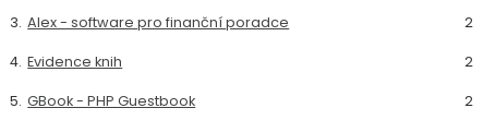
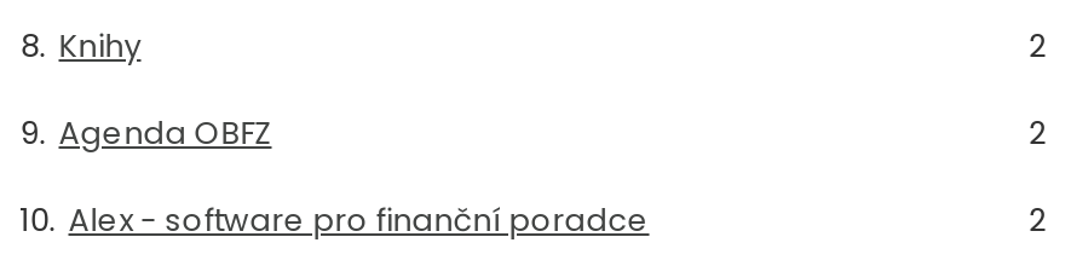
- 3. Alex - software pro finanční poradce
+ 8. Knihy

- 4. Evidence knih
+ 9. Agenda OBFZ

- 5. GBook - PHP Guestbook
+ 10. Alex - software pro finanční poradce
